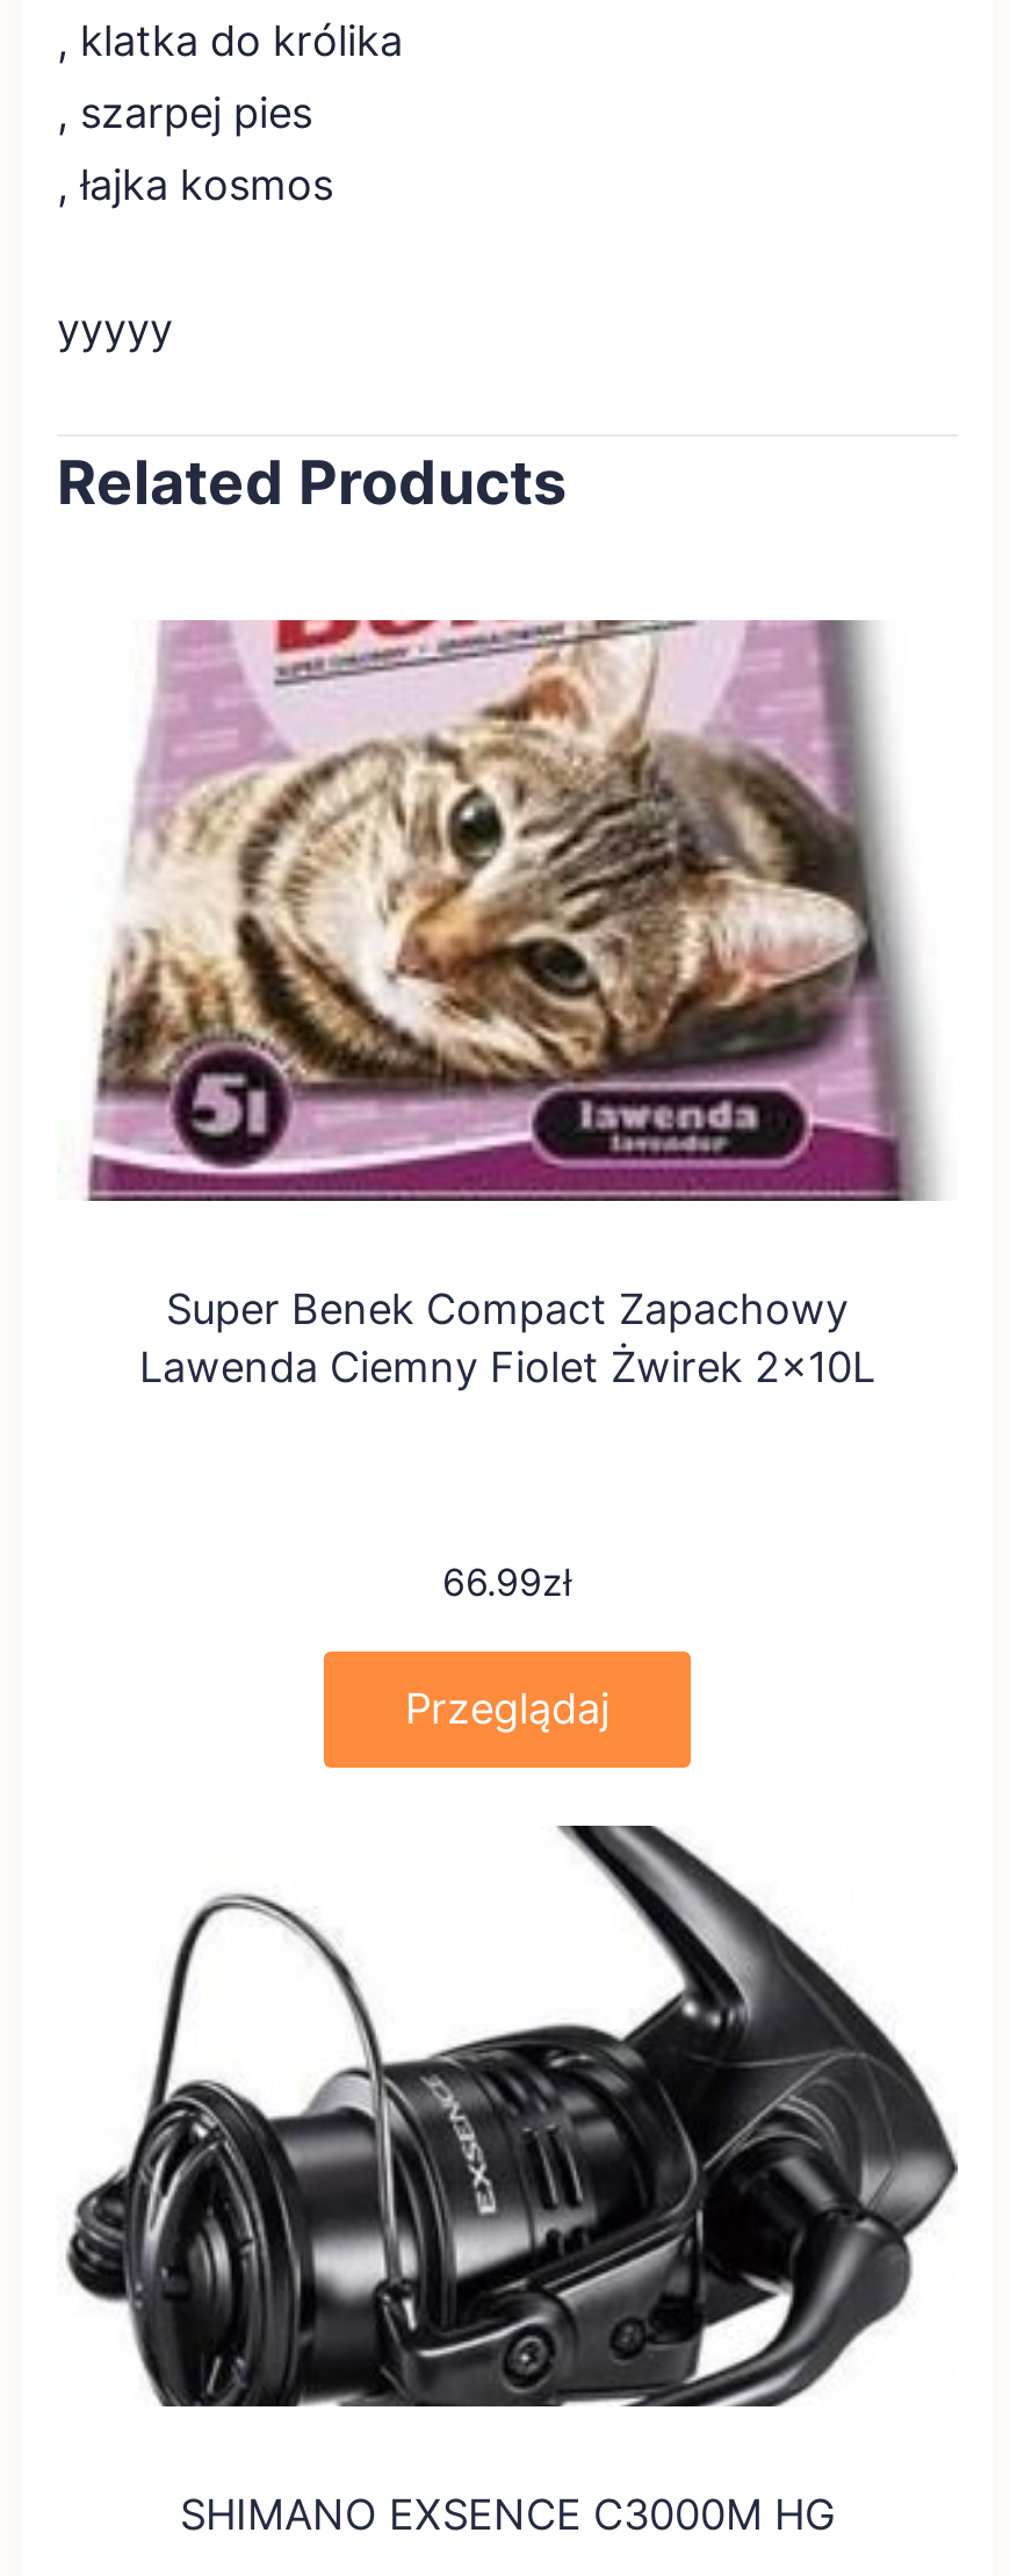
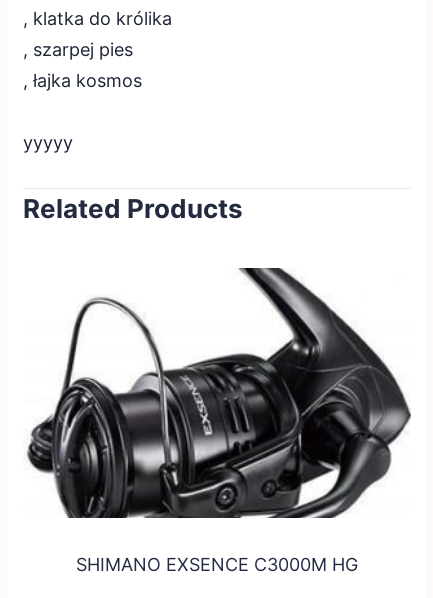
- [image]
- Super Benek Compact Zapachowy
- Lawenda Ciemny Fiolet Żwirek 2x10L

- 66.99zł
- Przeglądaj
